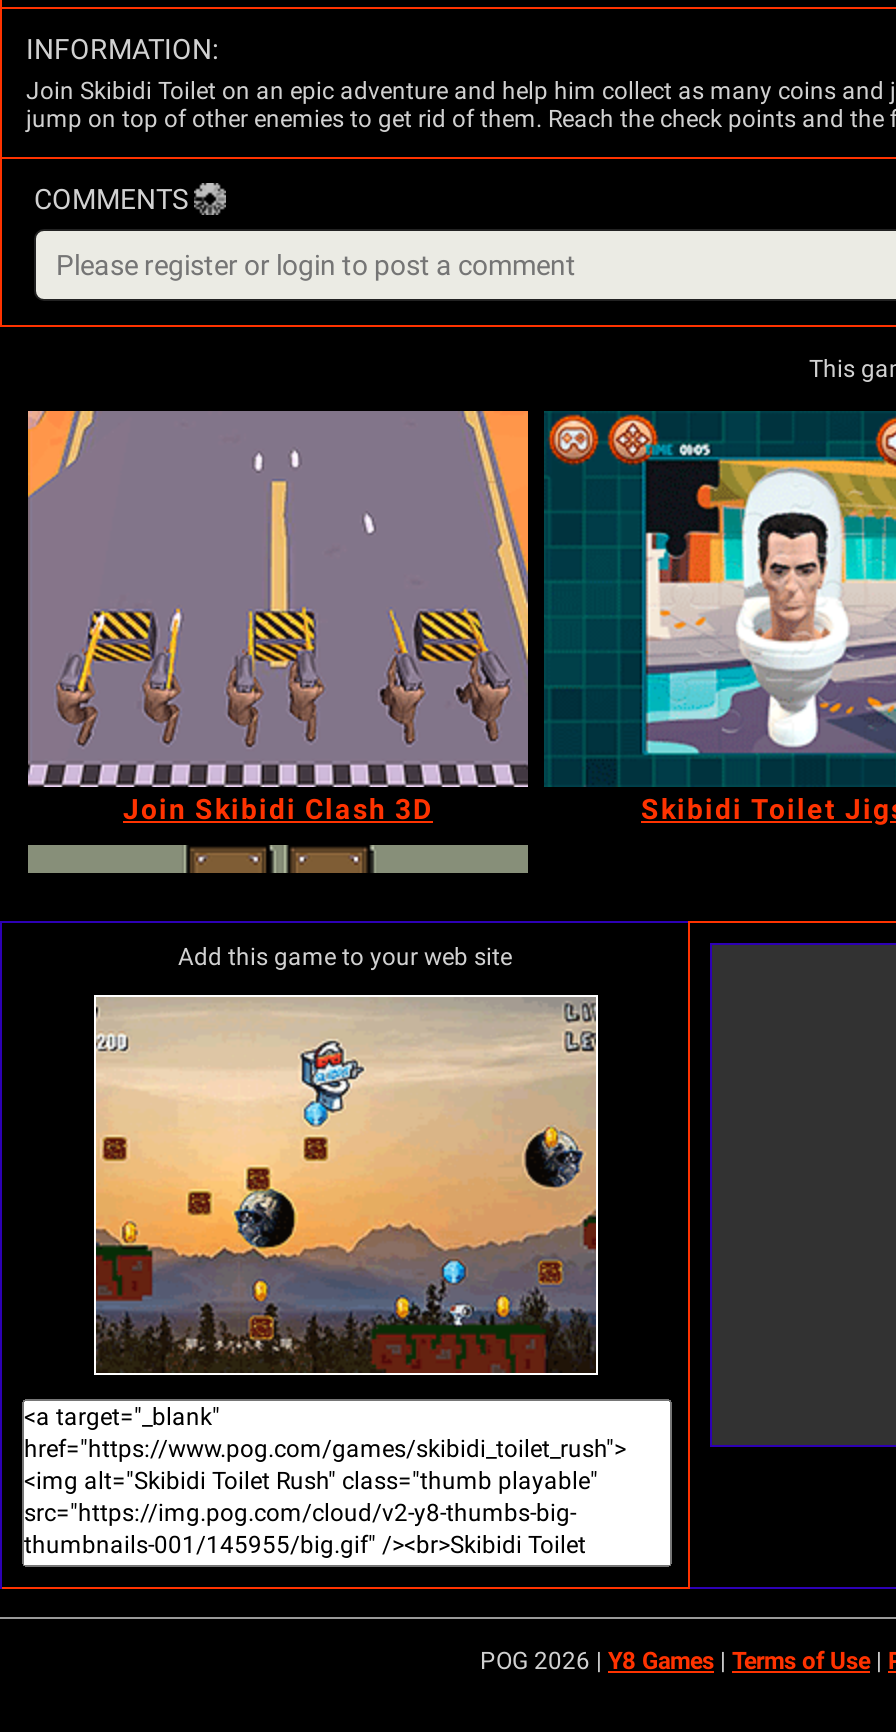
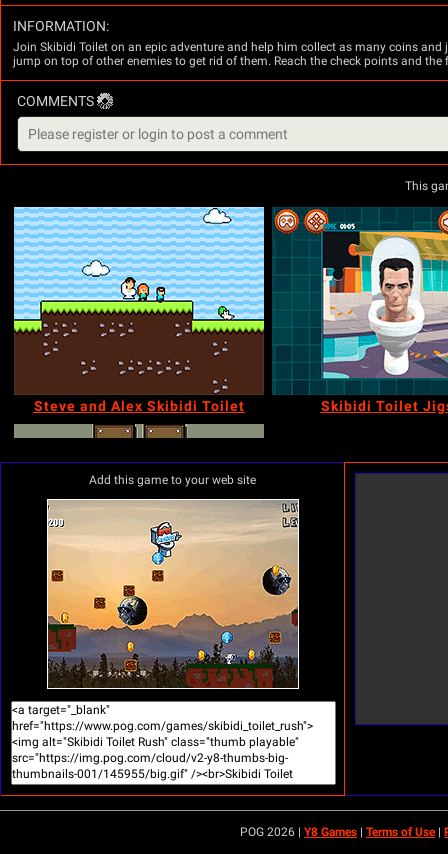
- [image]
- Join Skibidi Clash 3D
+ [image]
+ Steve and Alex Skibidi Toilet
